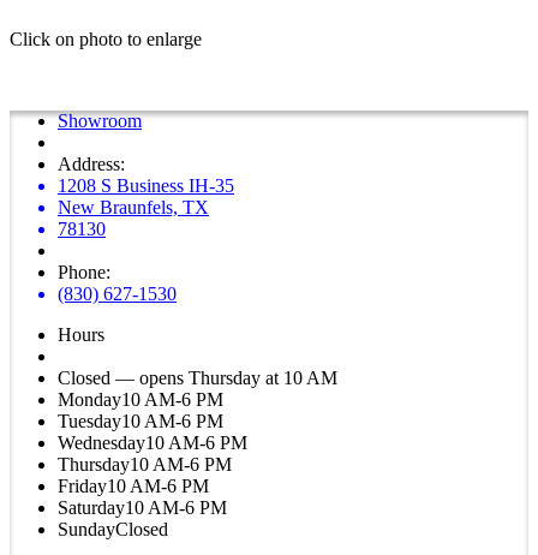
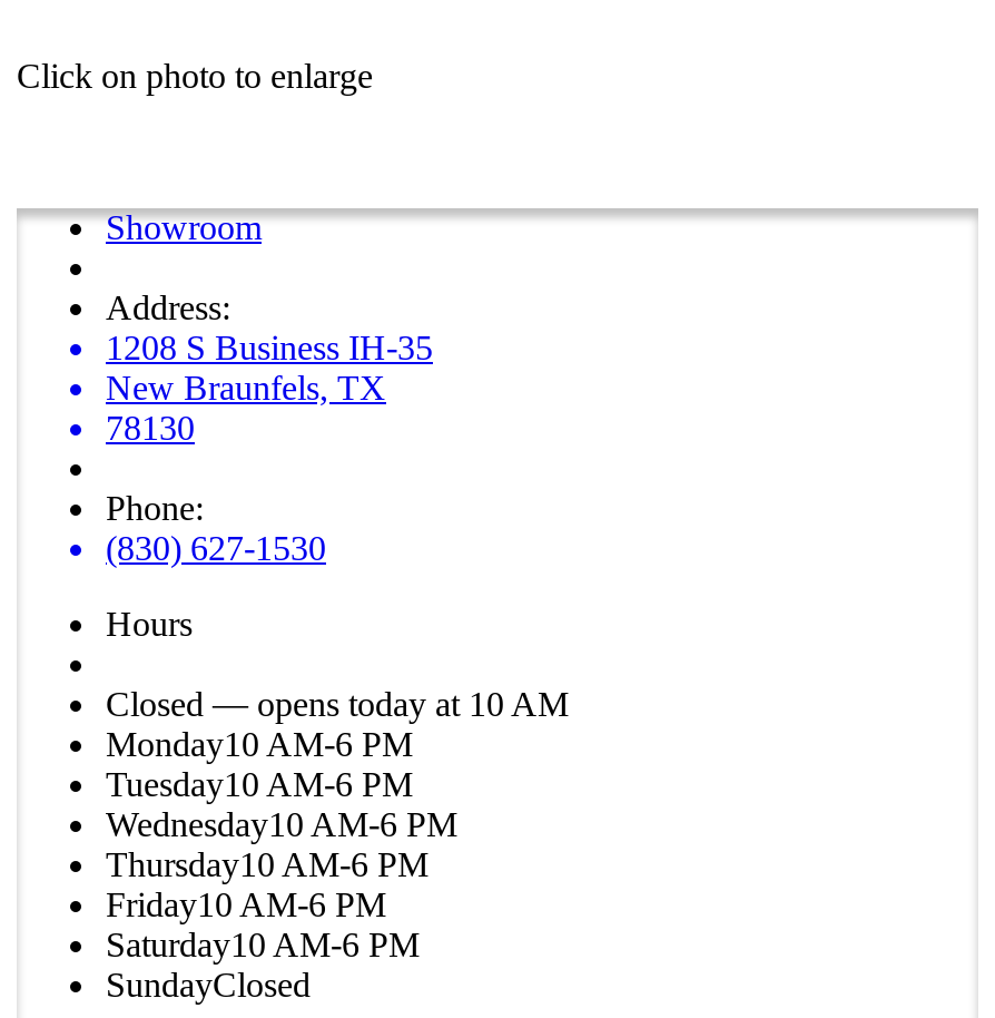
- Closed — opens Thursday at 10 AM
+ Closed — opens today at 10 AM
